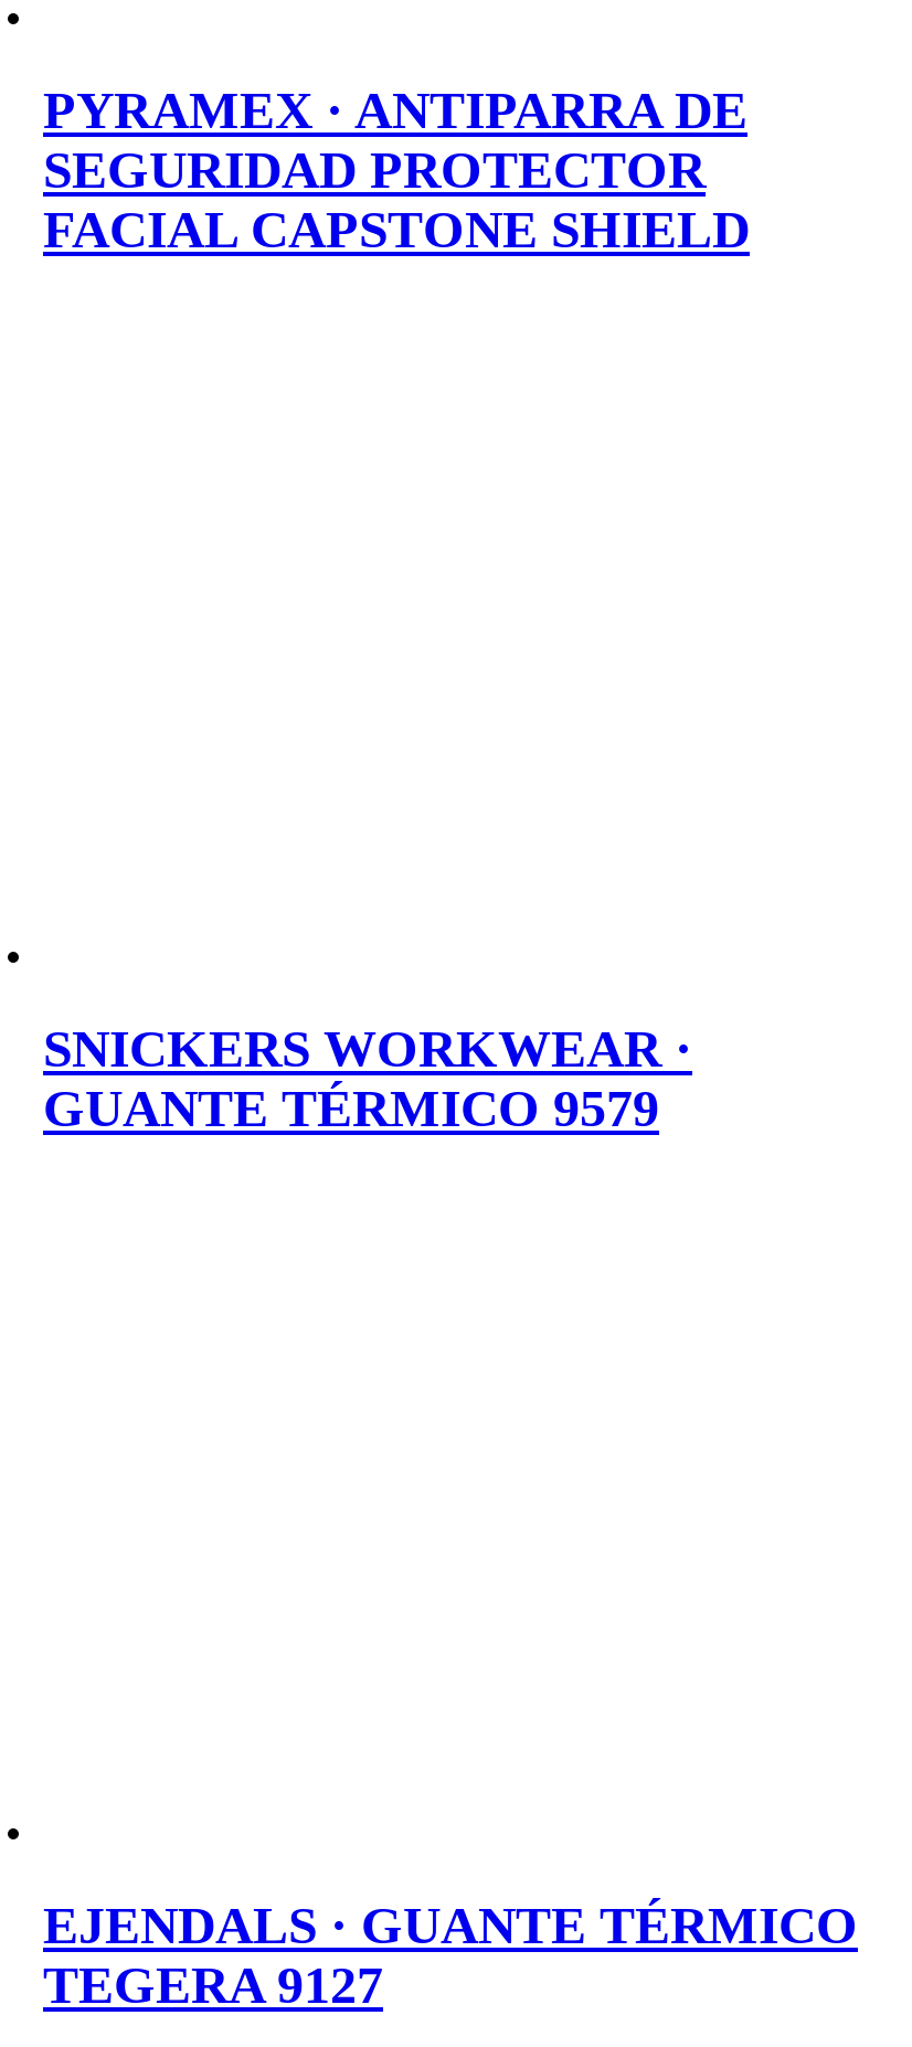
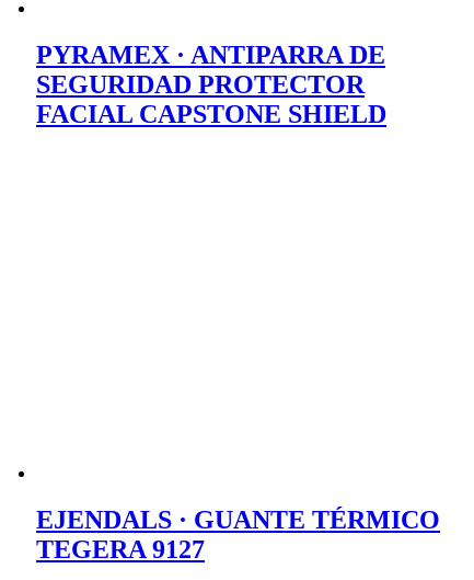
- SNICKERS WORKWEAR ·
- GUANTE TÉRMICO 9579
